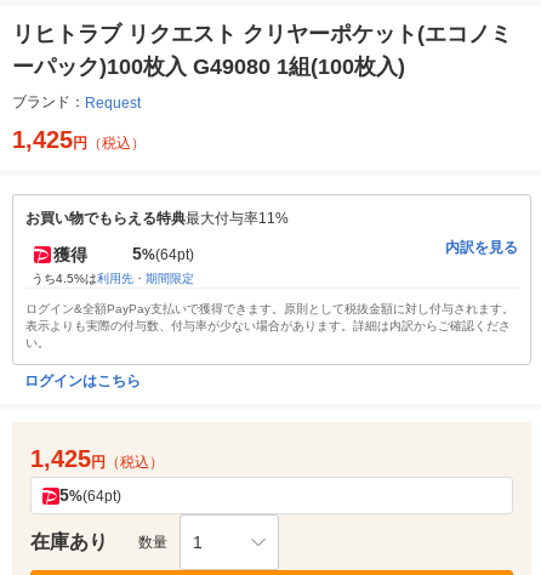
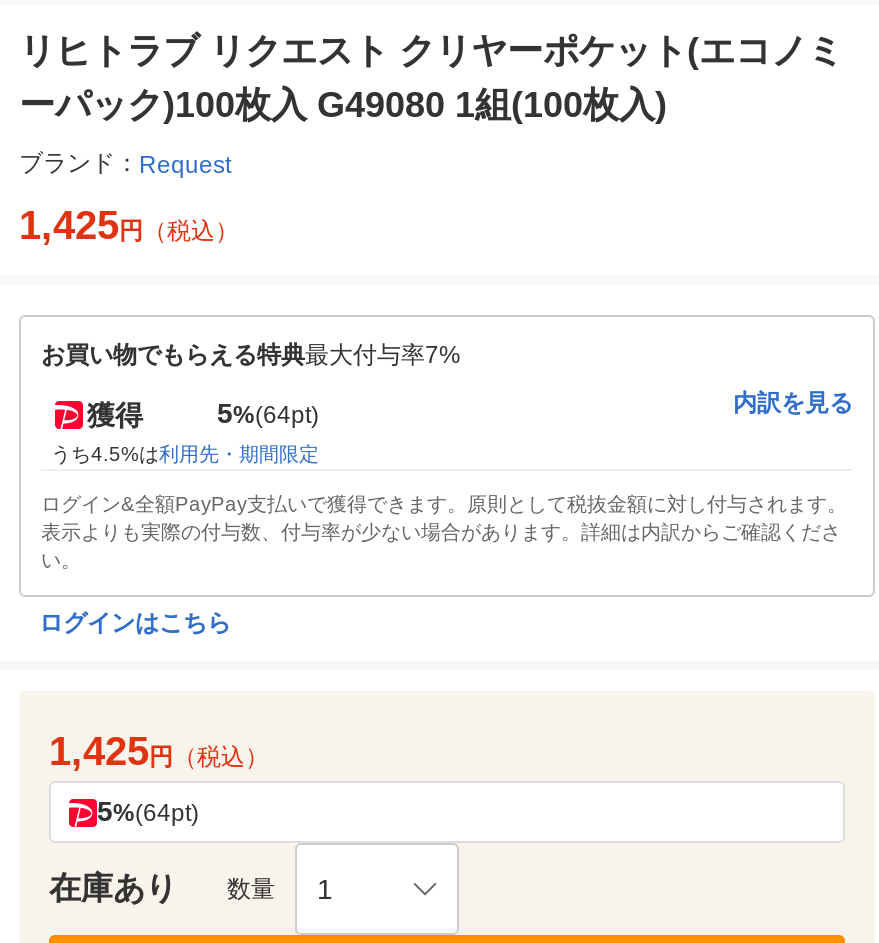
- お買い物でもらえる特典最大付与率11%
+ お買い物でもらえる特典最大付与率7%
